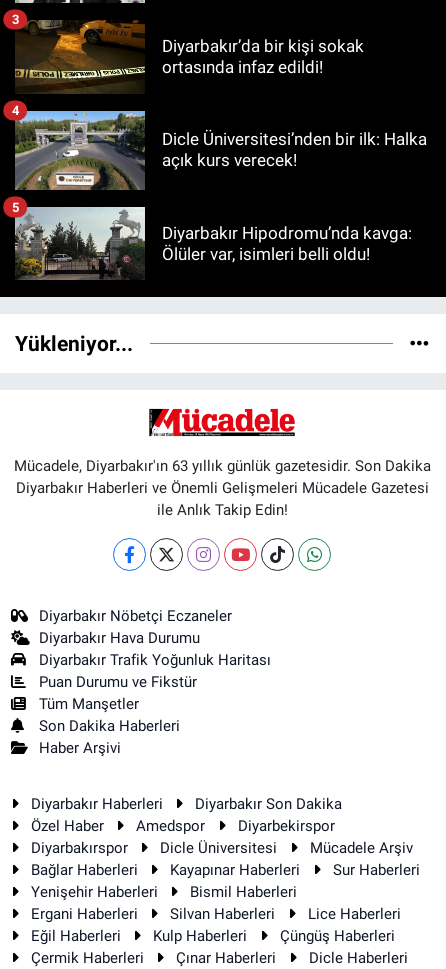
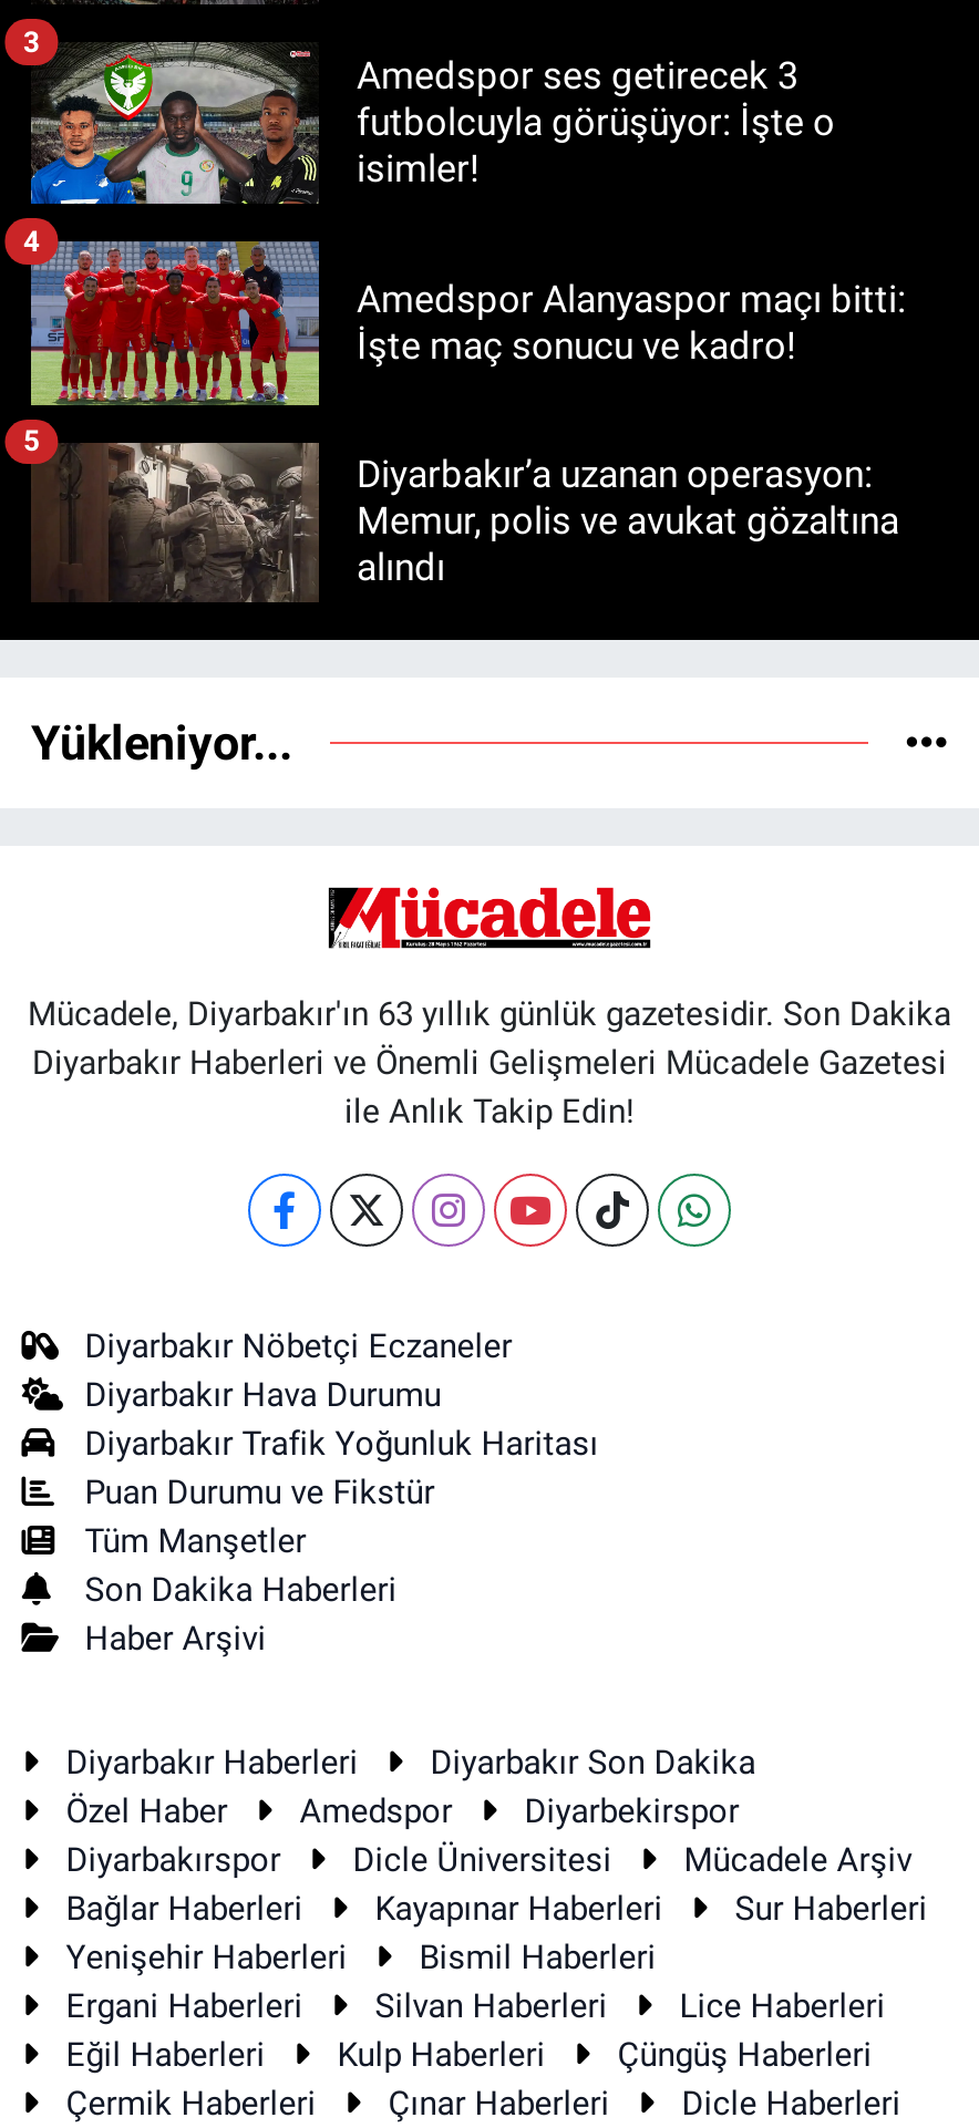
- [image]
- Diyarbakır’da bir kişi sokak
- ortasında infaz edildi!
+ [image]
+ Amedspor ses getirecek 3
+ futbolcuyla görüşüyor: İşte o
+ isimler!

- [image]
- Dicle Üniversitesi’nden bir ilk: Halka
- açık kurs verecek!
+ [image]
+ Amedspor Alanyaspor maçı bitti:
+ İşte maç sonucu ve kadro!

- [image]
- Diyarbakır Hipodromu’nda kavga:
- Ölüler var, isimleri belli oldu!
+ [image]
+ Diyarbakır’a uzanan operasyon:
+ Memur, polis ve avukat gözaltına
+ alındı
